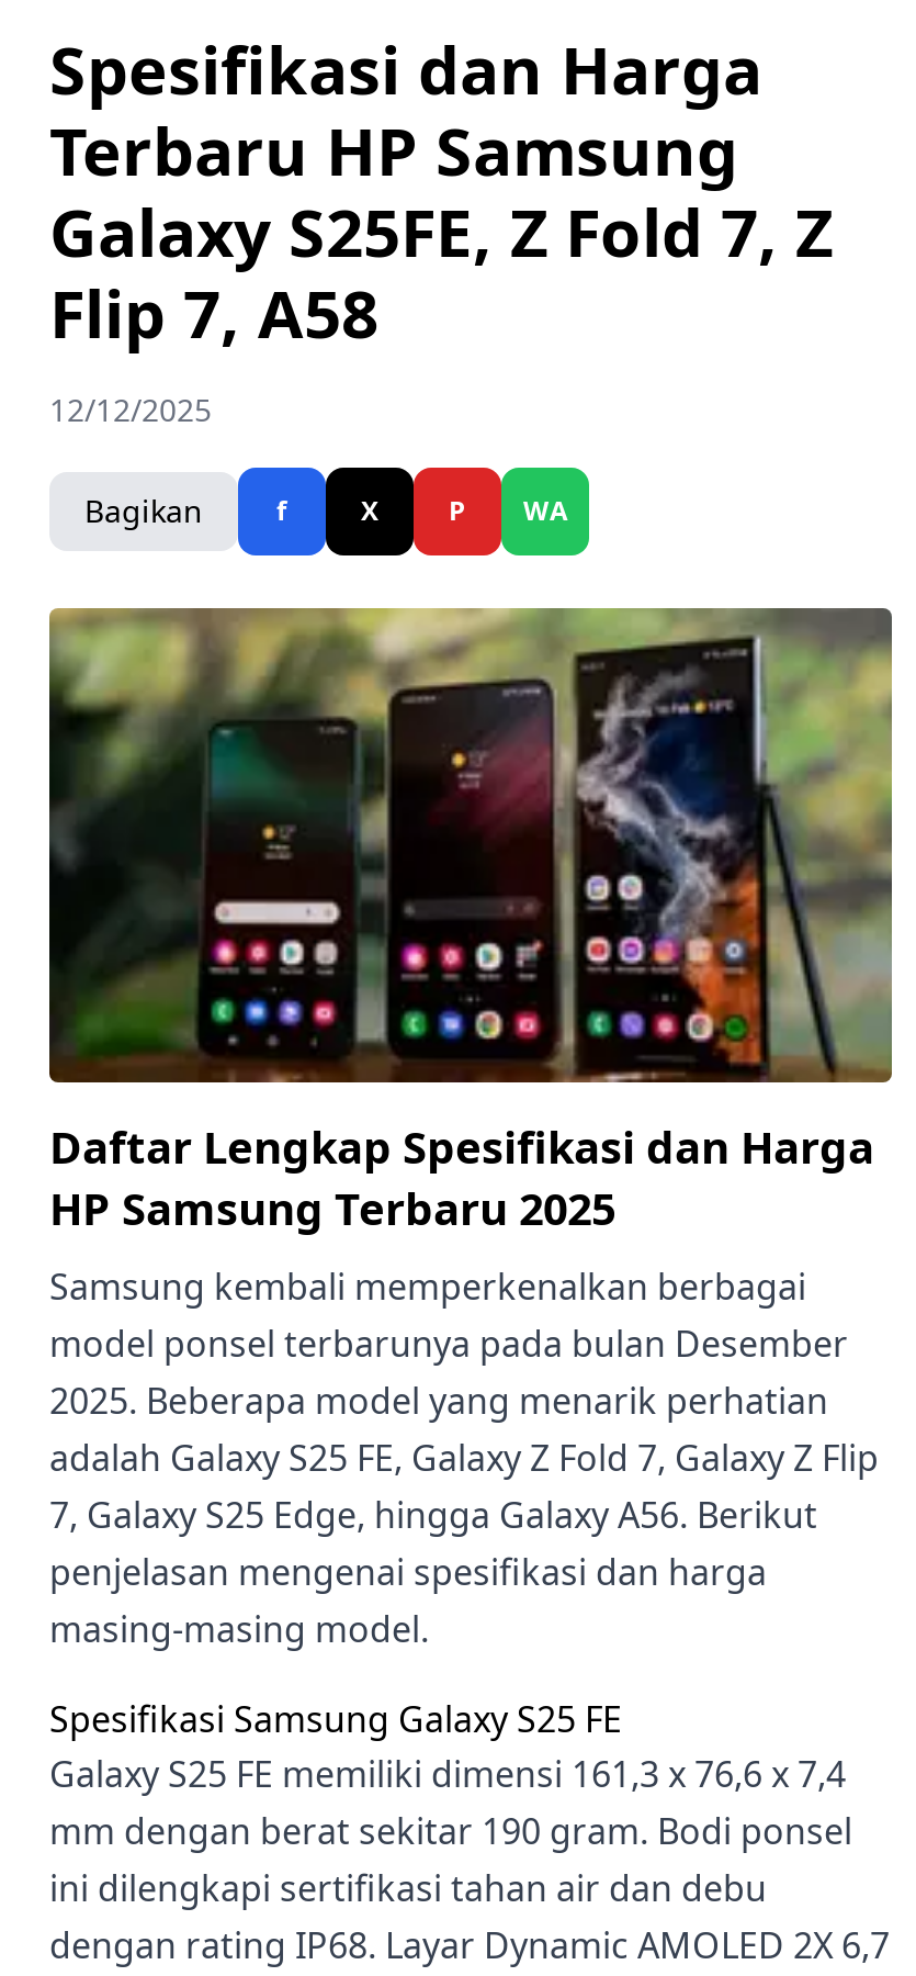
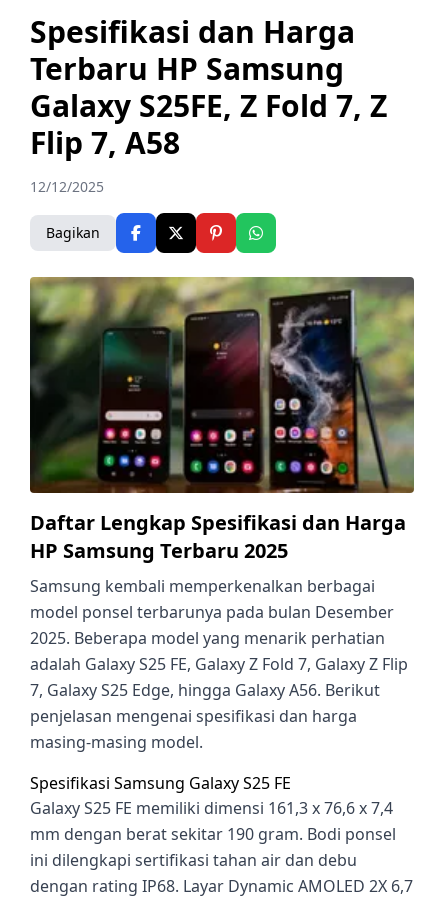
- f
- X
- P
- WA
